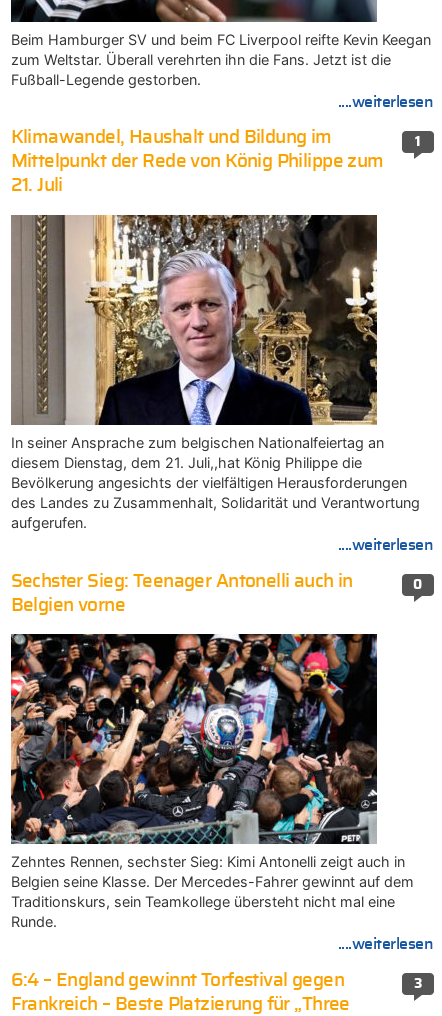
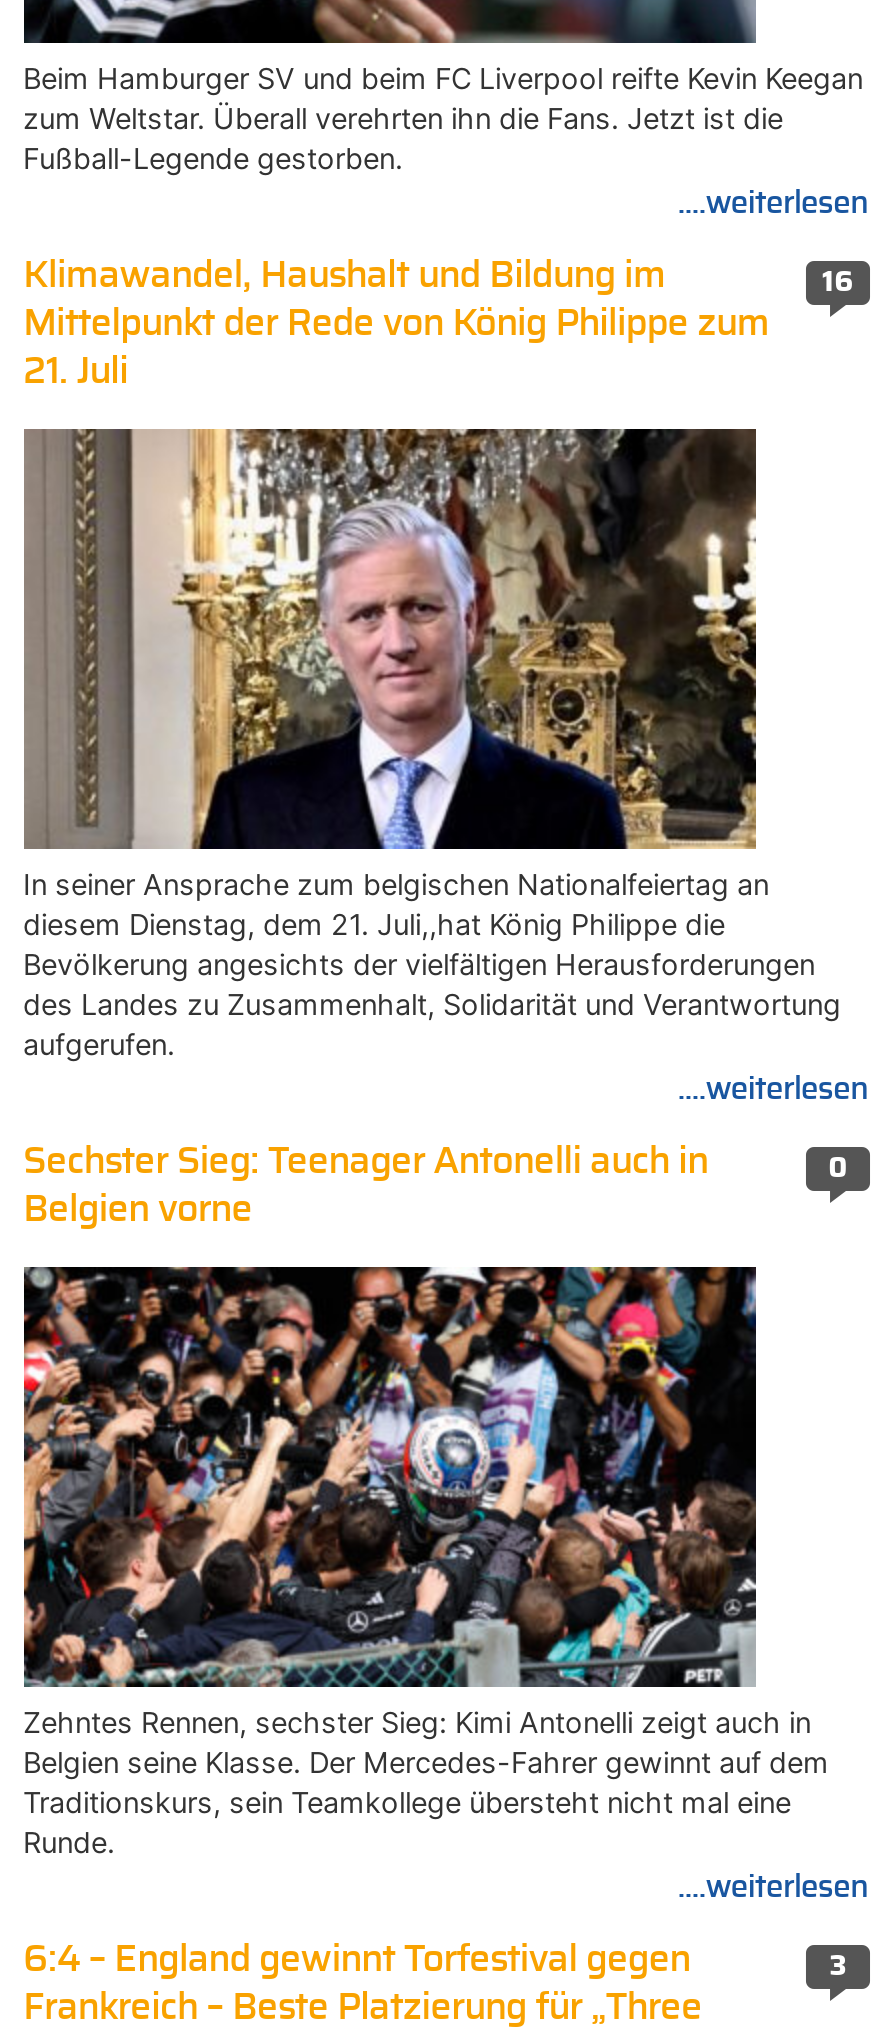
- 1
+ 16
